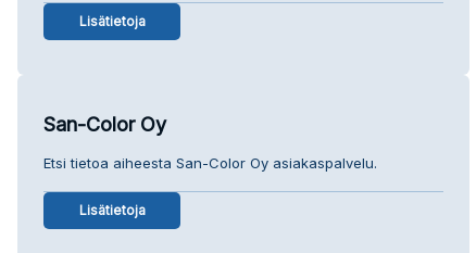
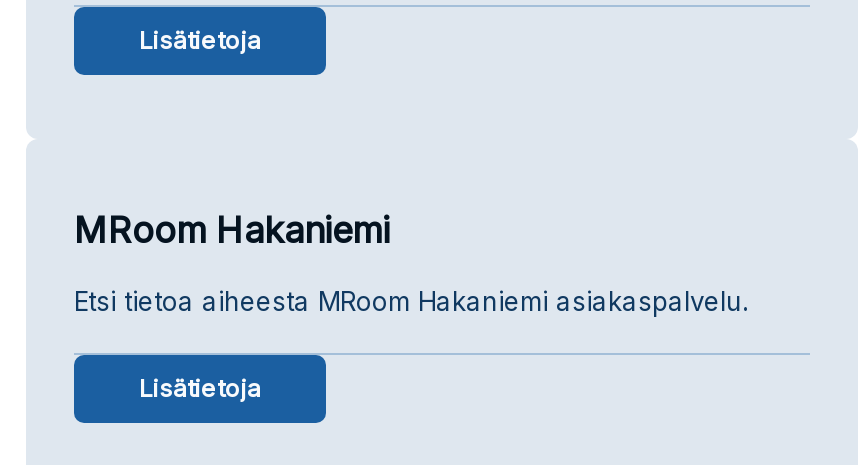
- San-Color Oy
+ MRoom Hakaniemi

- Etsi tietoa aiheesta San-Color Oy asiakaspalvelu.
+ Etsi tietoa aiheesta MRoom Hakaniemi asiakaspalvelu.
